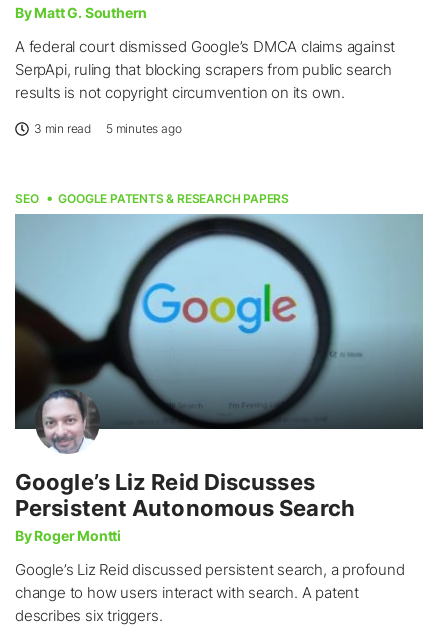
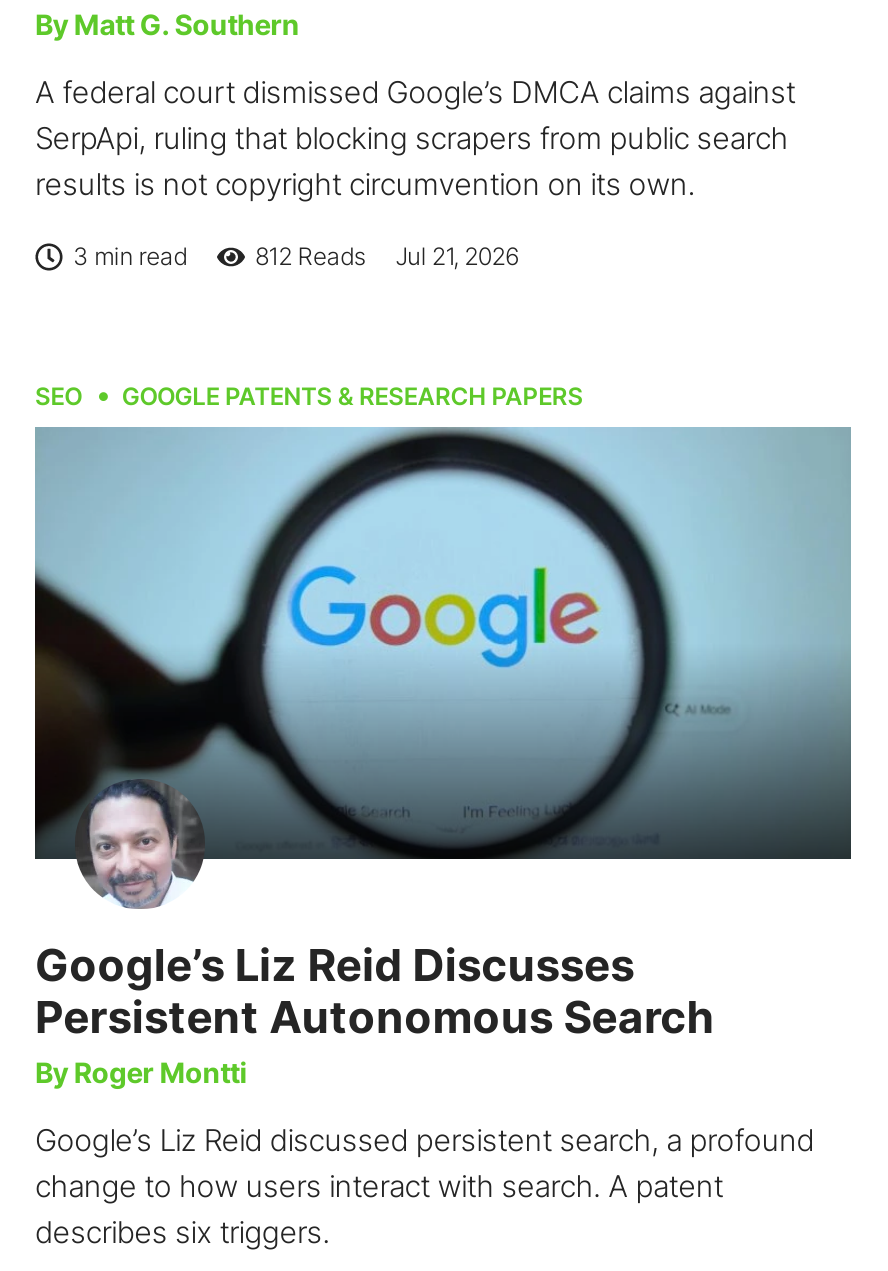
- 5 minutes ago
+ 812 Reads
+ Jul 21, 2026
